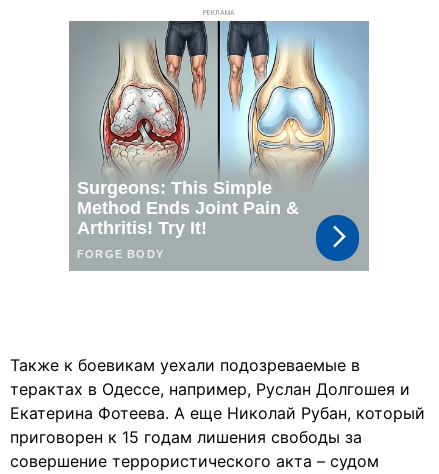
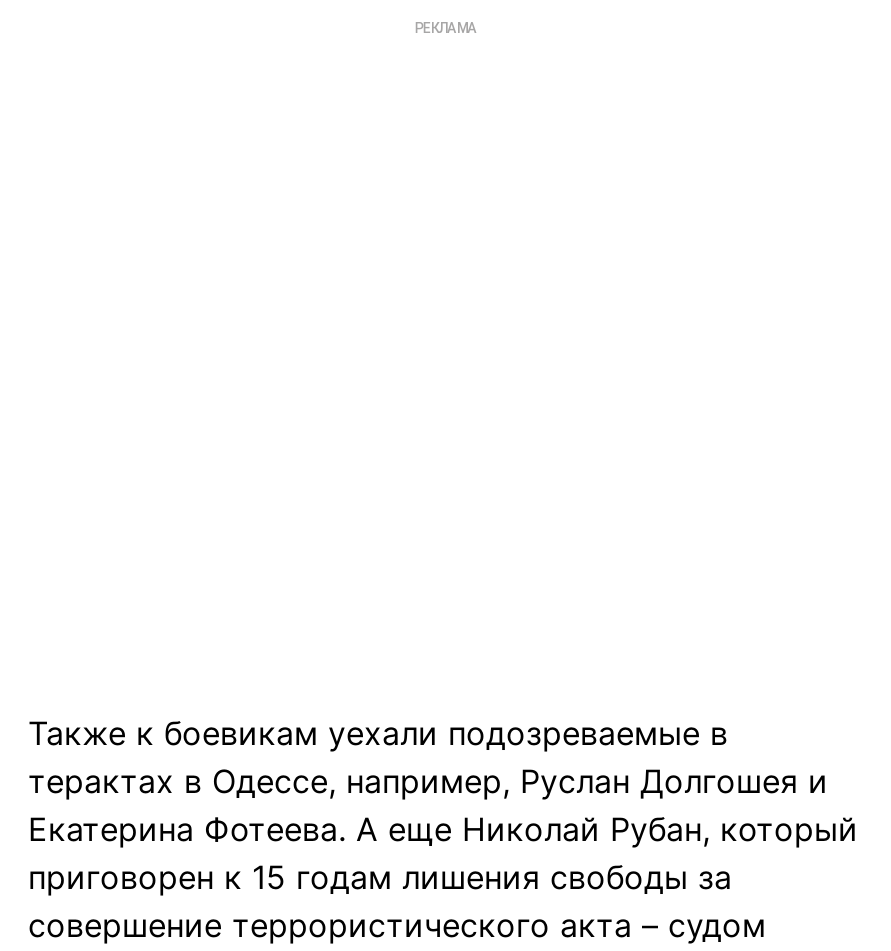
- [image]
